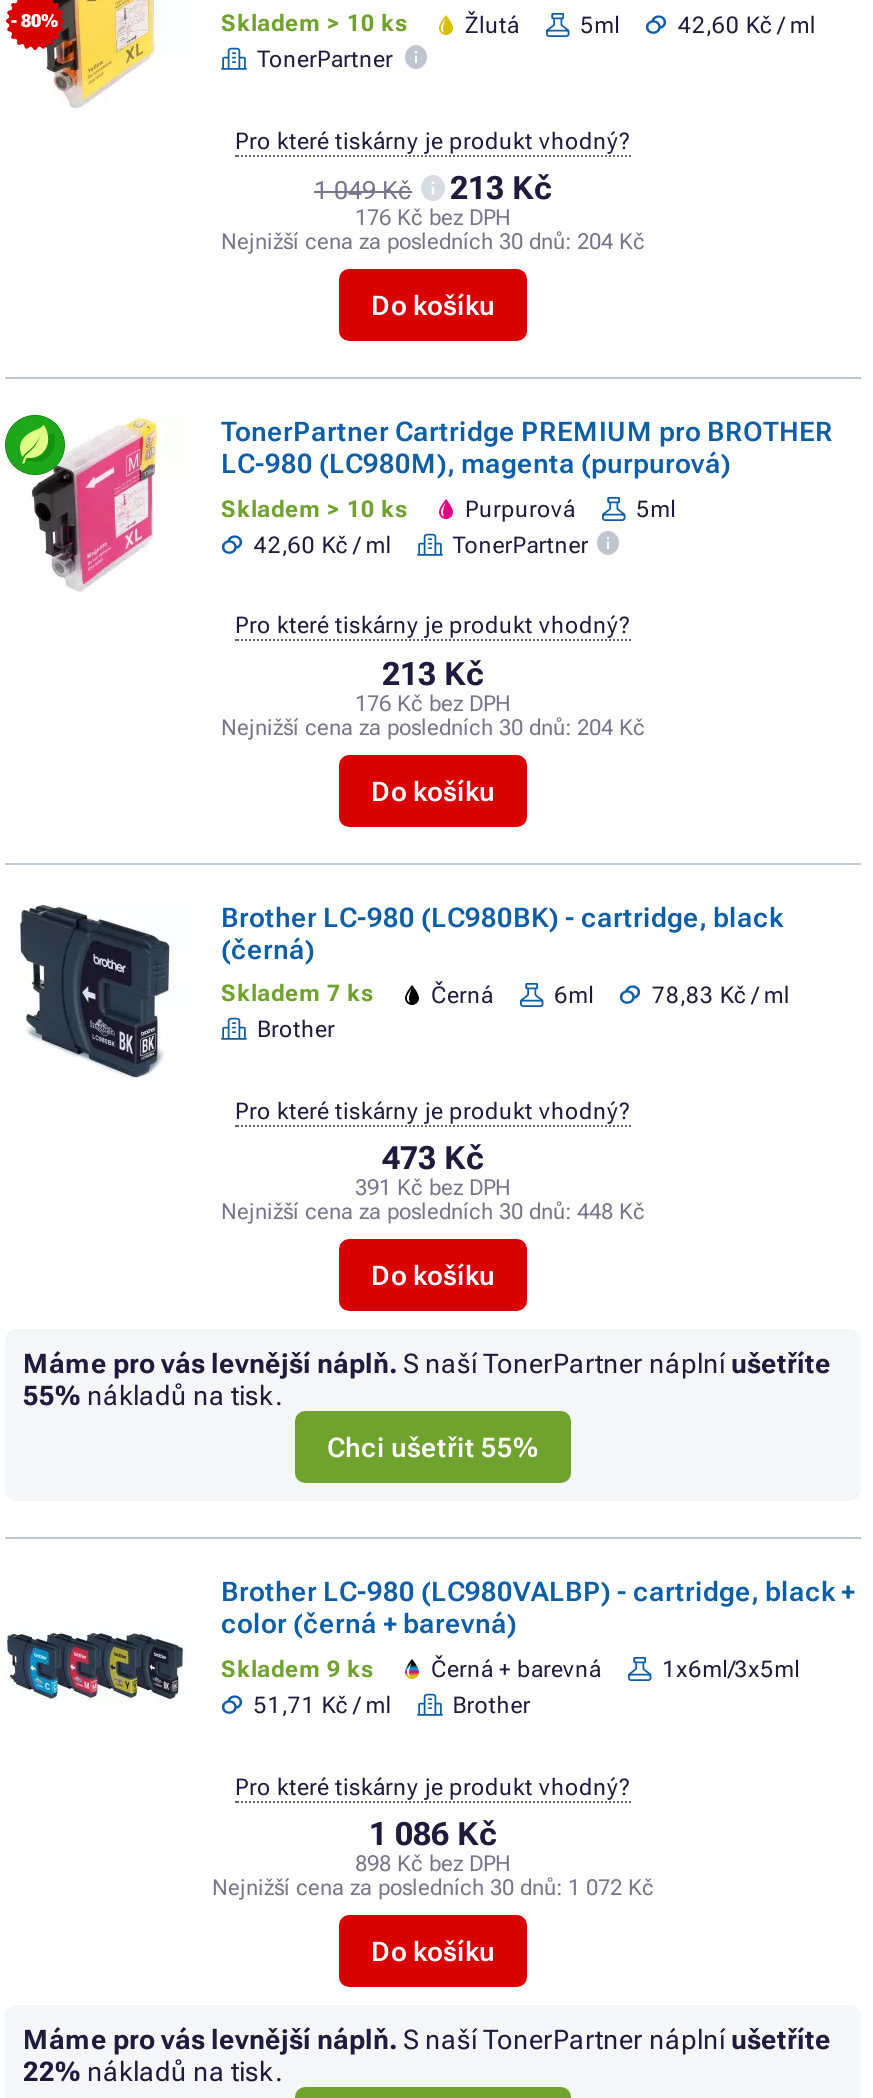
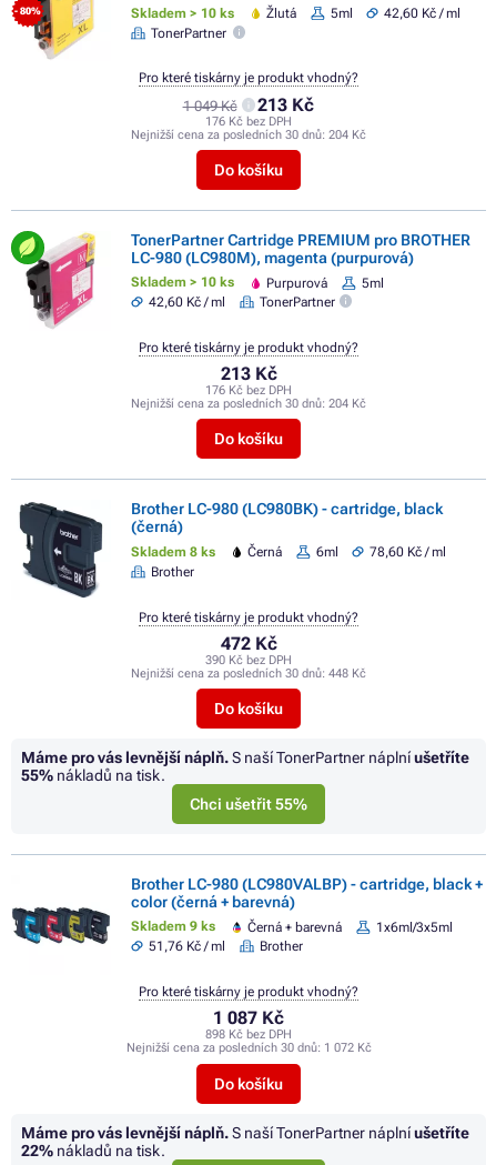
- Skladem 7 ks
+ Skladem 8 ks

- 78,83 Kč / ml
+ 78,60 Kč / ml

- 473 Kč
+ 472 Kč

- 391 Kč bez DPH
+ 390 Kč bez DPH

- 51,71 Kč / ml
+ 51,76 Kč / ml

- 1 086 Kč
+ 1 087 Kč
